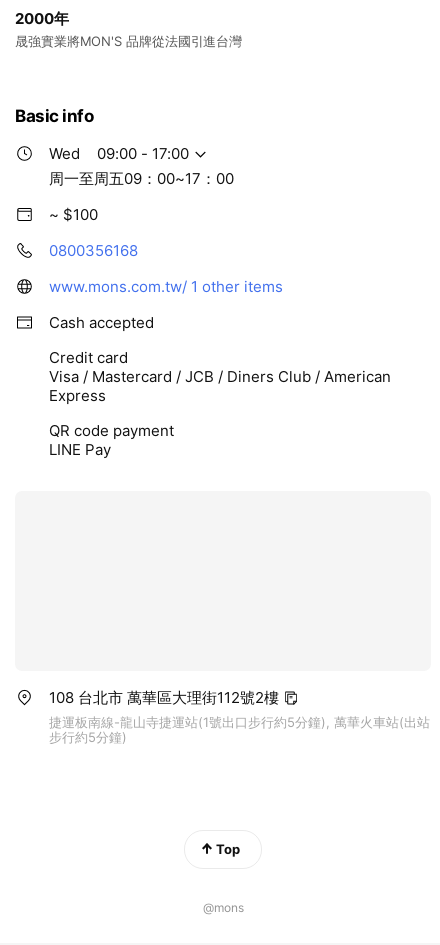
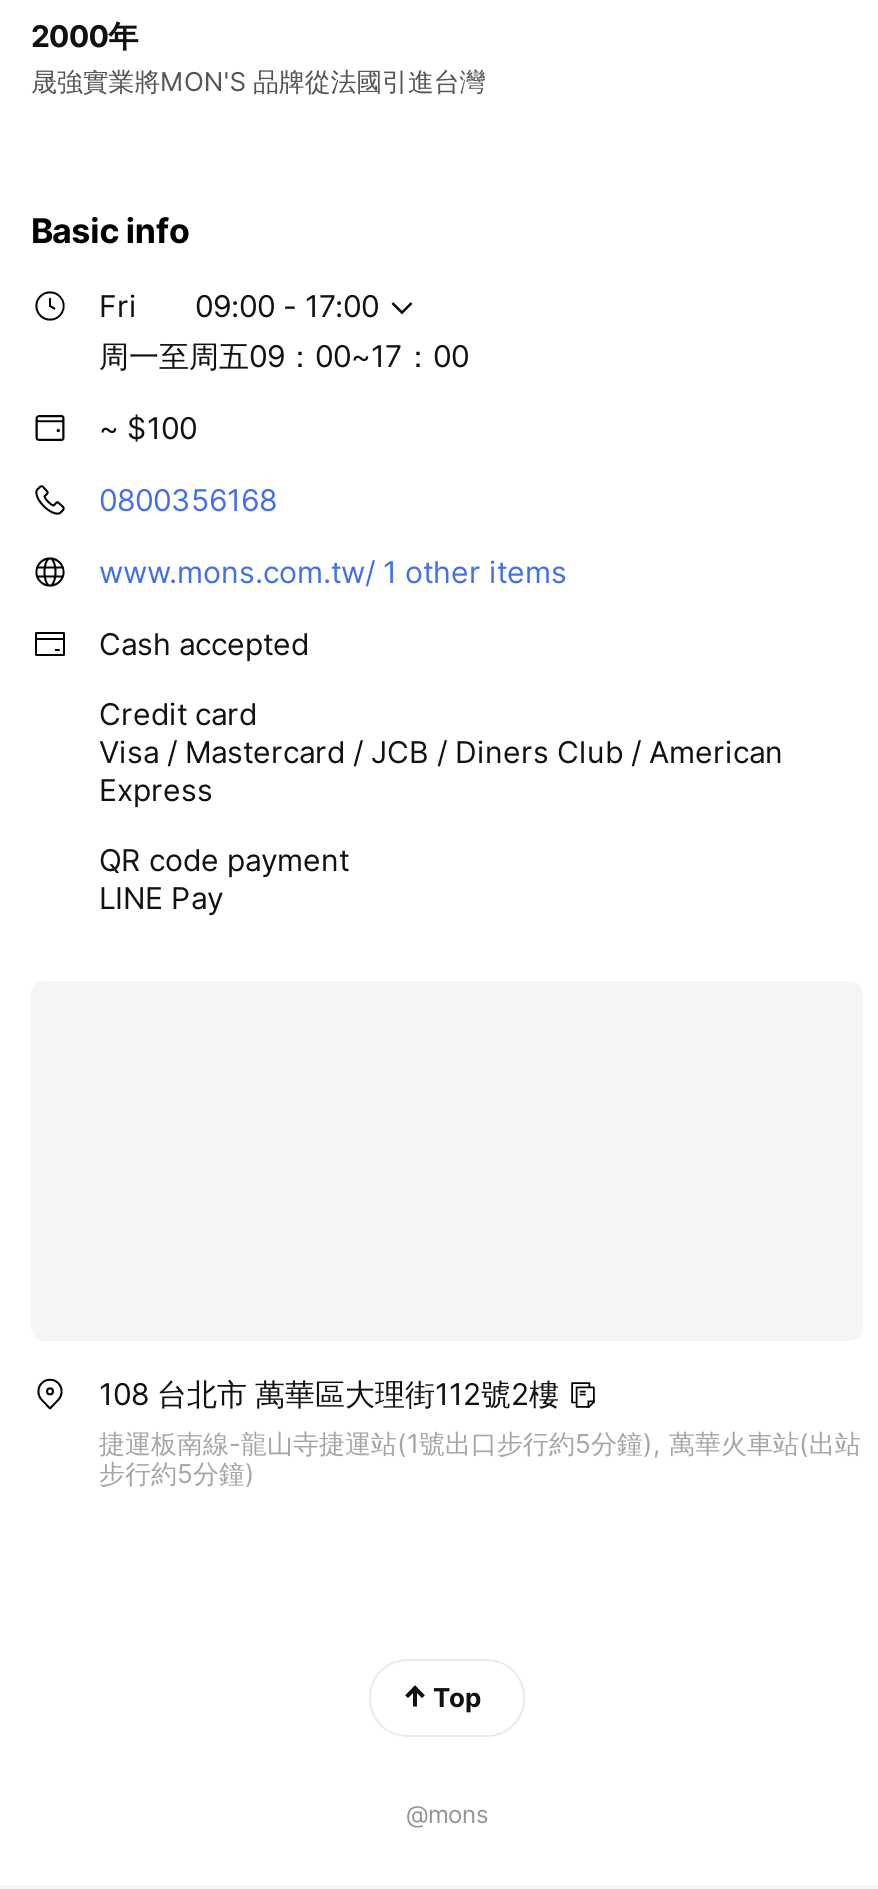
- Wed
+ Fri
